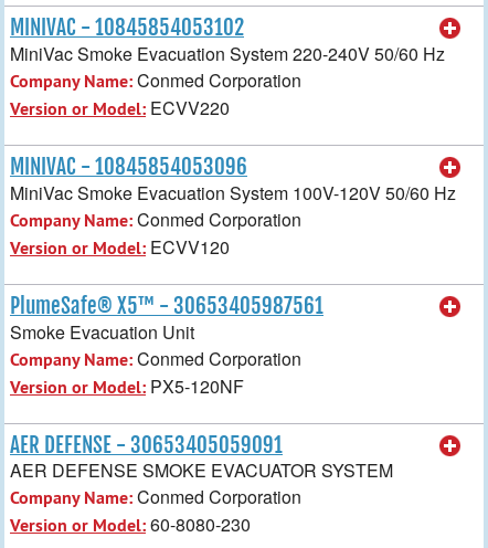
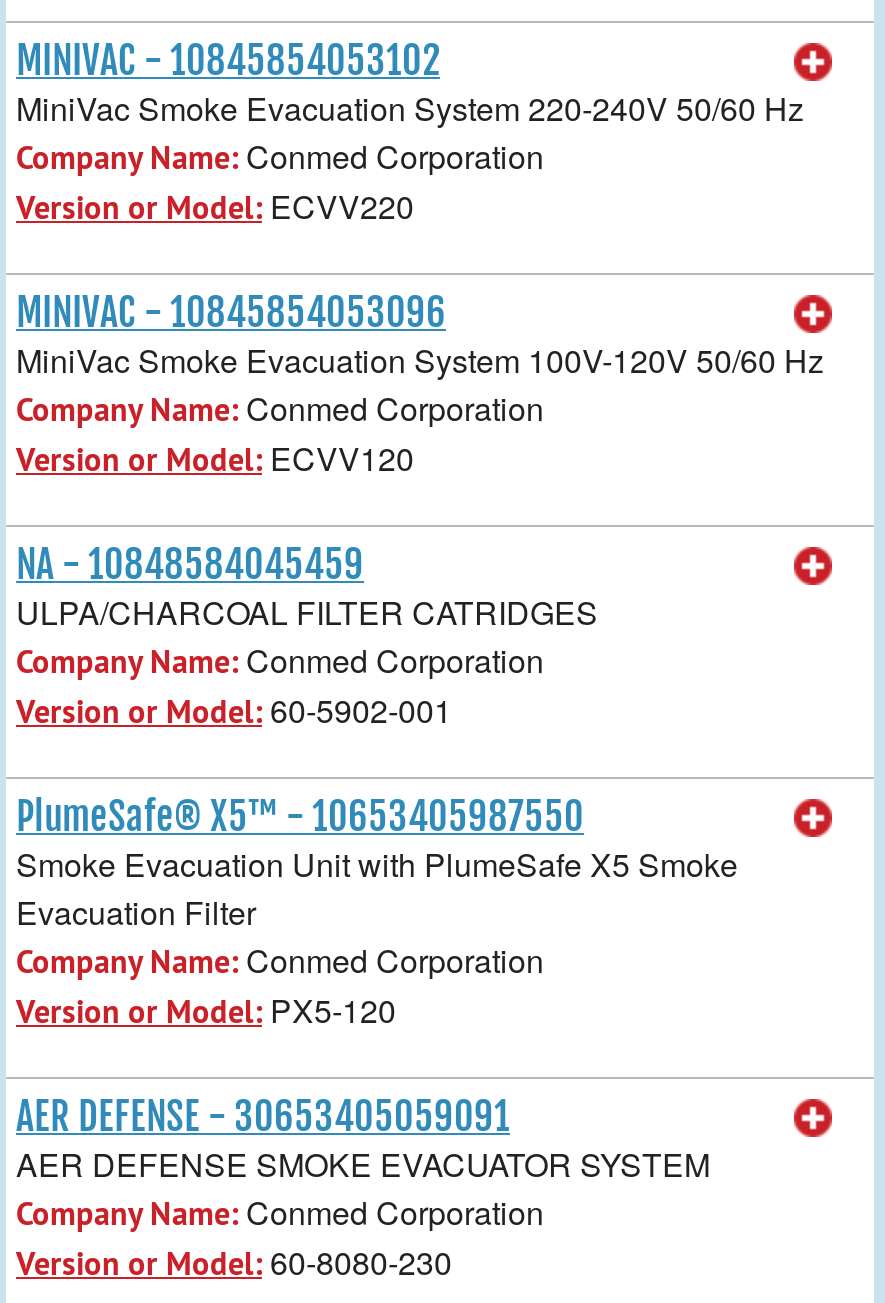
- PlumeSafe® X5™ - 30653405987561
- Smoke Evacuation Unit
+ NA - 10848584045459
+ ULPA/CHARCOAL FILTER CATRIDGES

- Version or Model: PX5-120NF
+ Version or Model: 60-5902-001
+ PlumeSafe® X5™ - 10653405987550
+ Smoke Evacuation Unit with PlumeSafe X5 Smoke
+ Evacuation Filter
+ Company Name: Conmed Corporation
+ Version or Model: PX5-120
